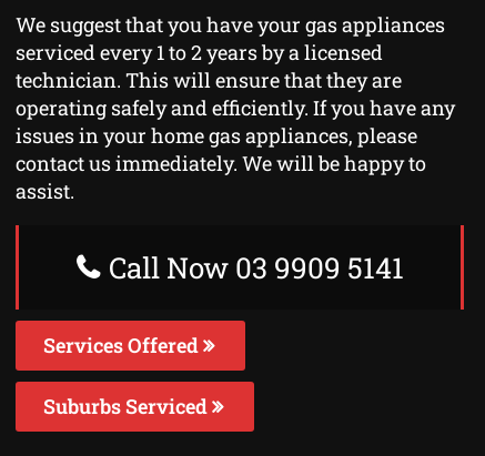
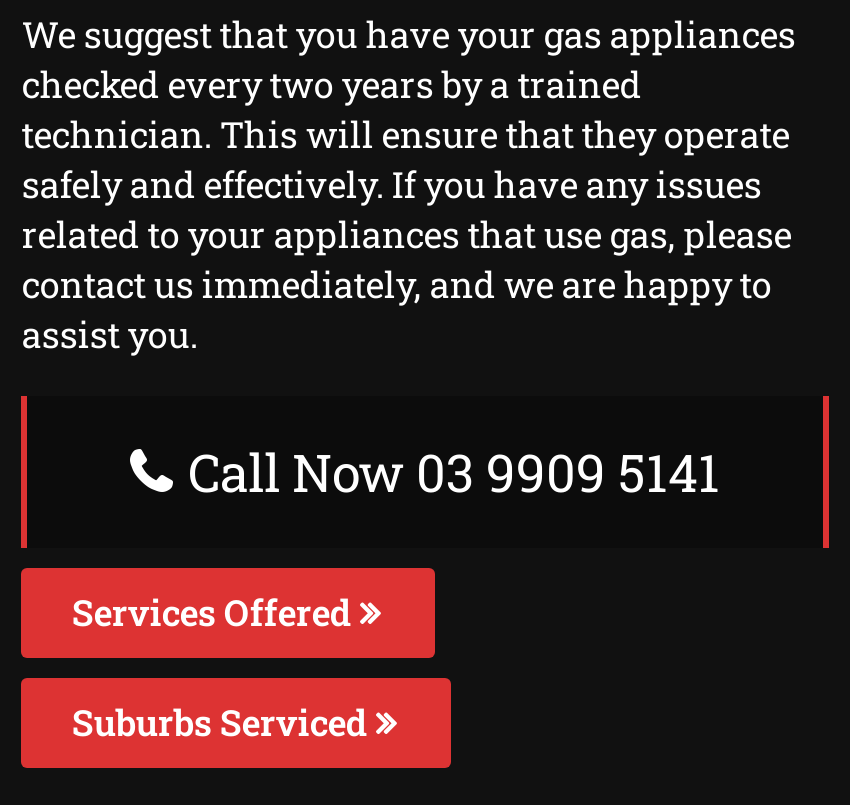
- serviced every 1 to 2 years by a licensed
- technician. This will ensure that they are
- operating safely and efficiently. If you have any
- issues in your home gas appliances, please
- contact us immediately. We will be happy to
- assist.
+ checked every two years by a trained
+ technician. This will ensure that they operate
+ safely and effectively. If you have any issues
+ related to your appliances that use gas, please
+ contact us immediately, and we are happy to
+ assist you.
